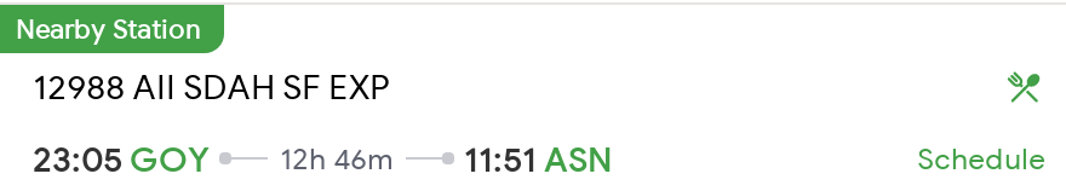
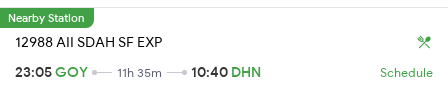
- 12h 46m
- 11:51 ASN
+ 11h 35m
+ 10:40 DHN
